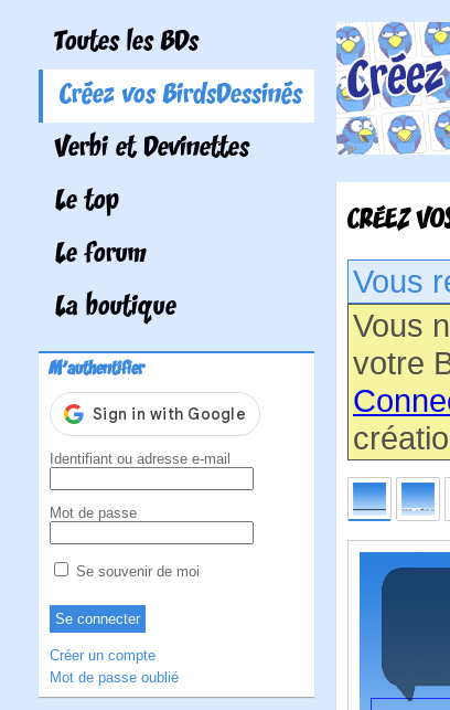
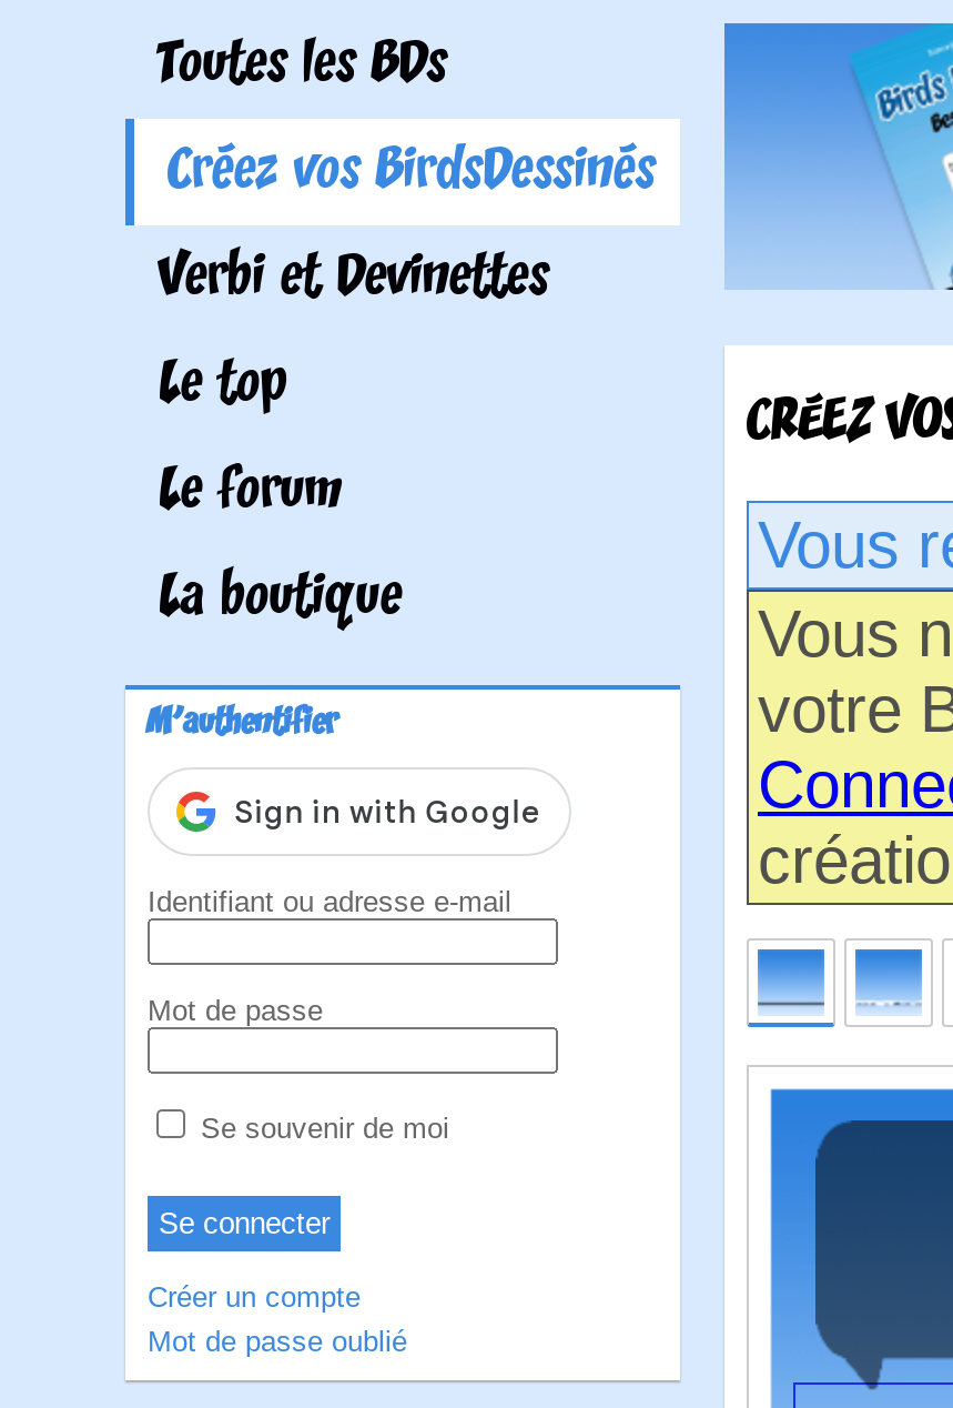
- [image]
+ [image]
